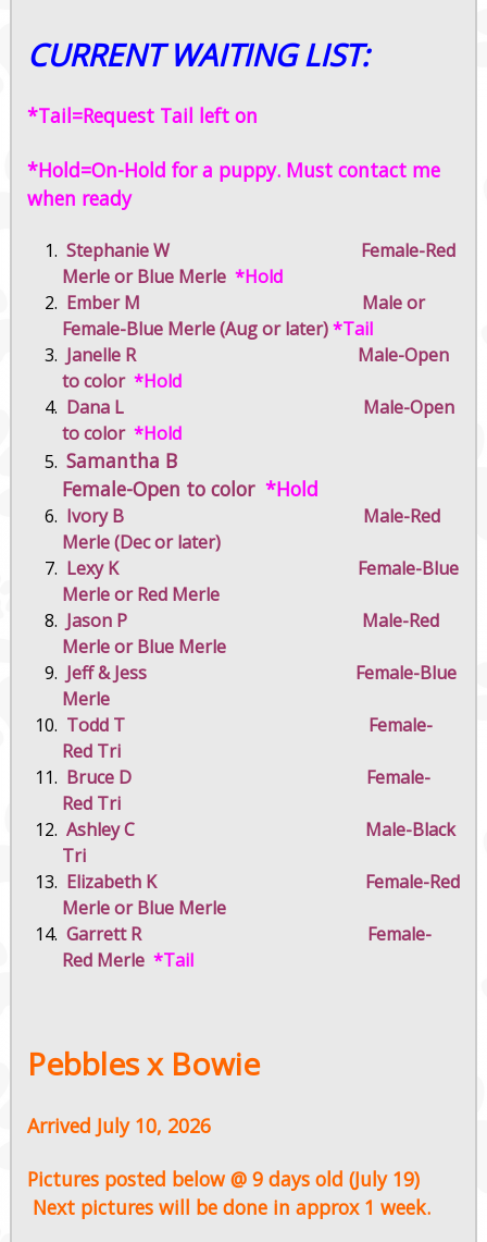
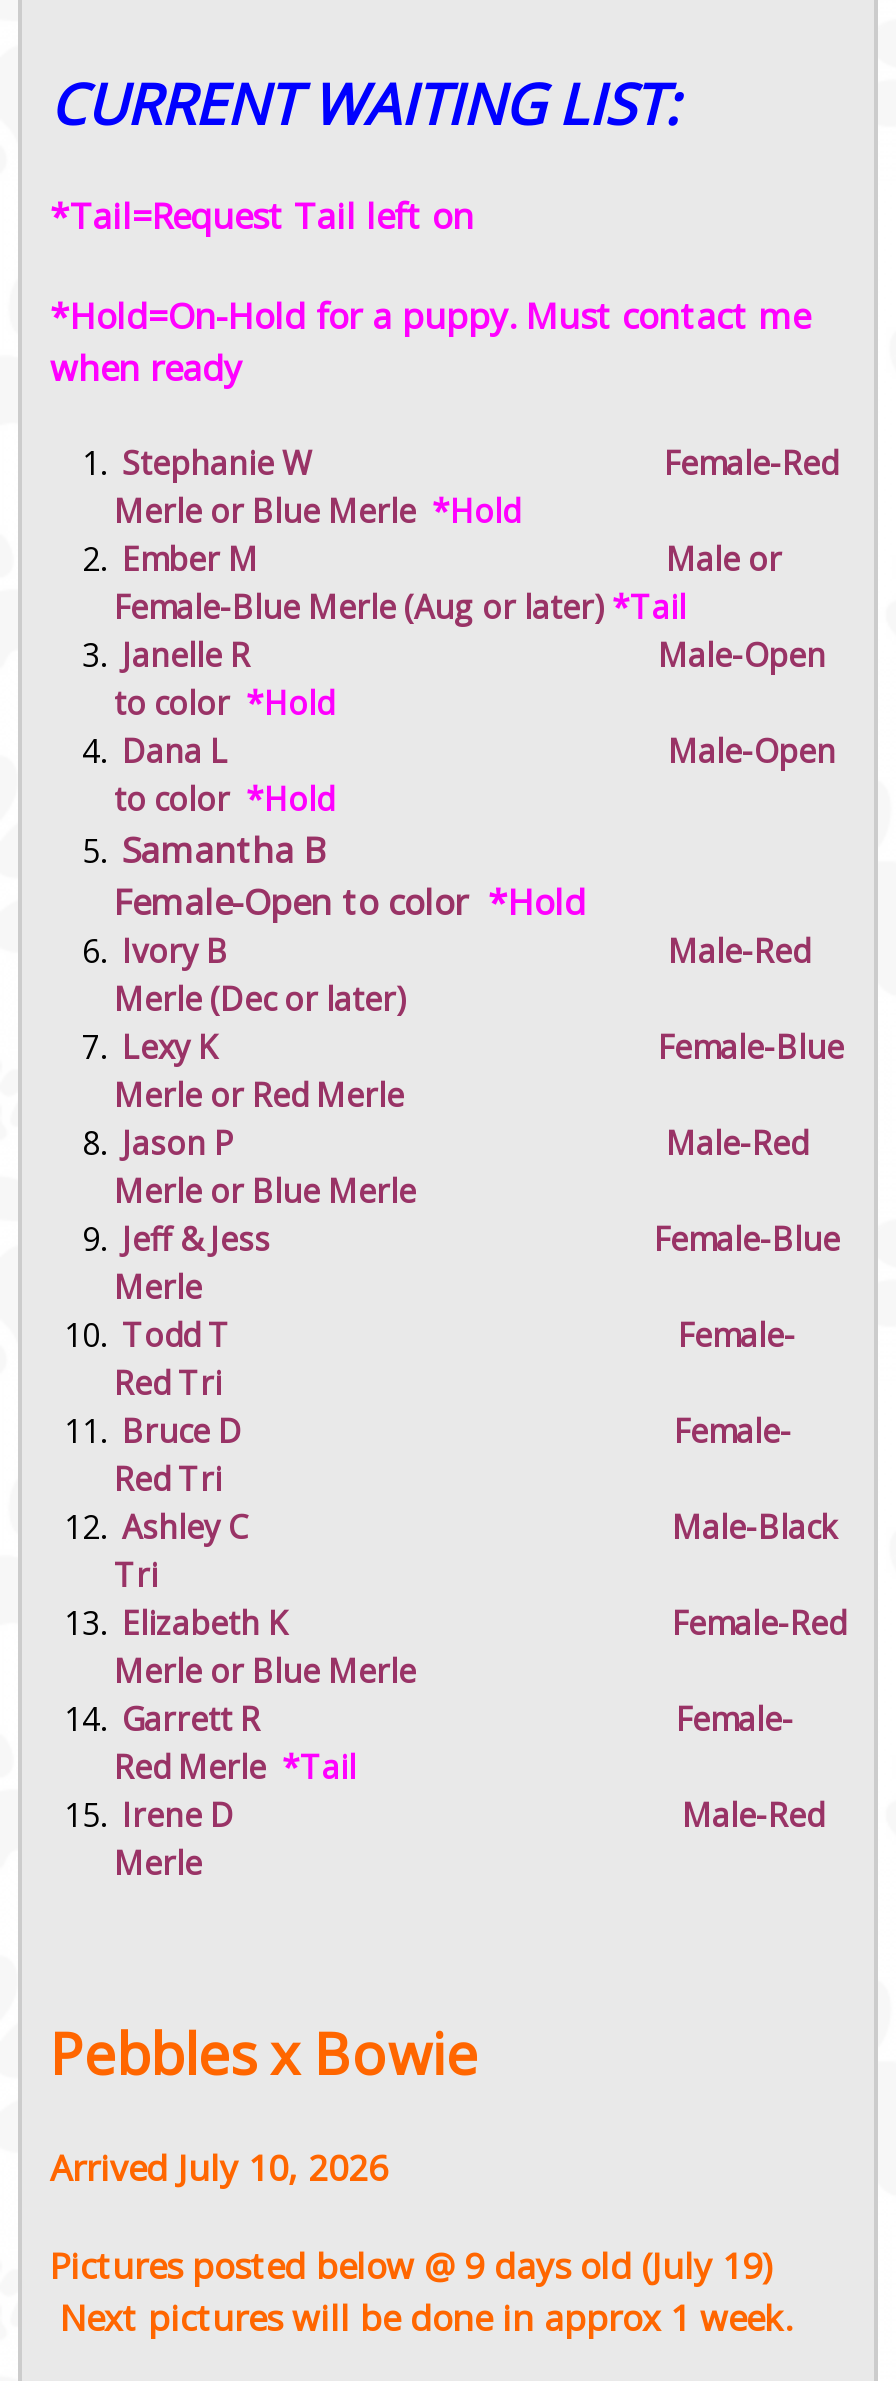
+ Irene D Male-Red
+ Merle
